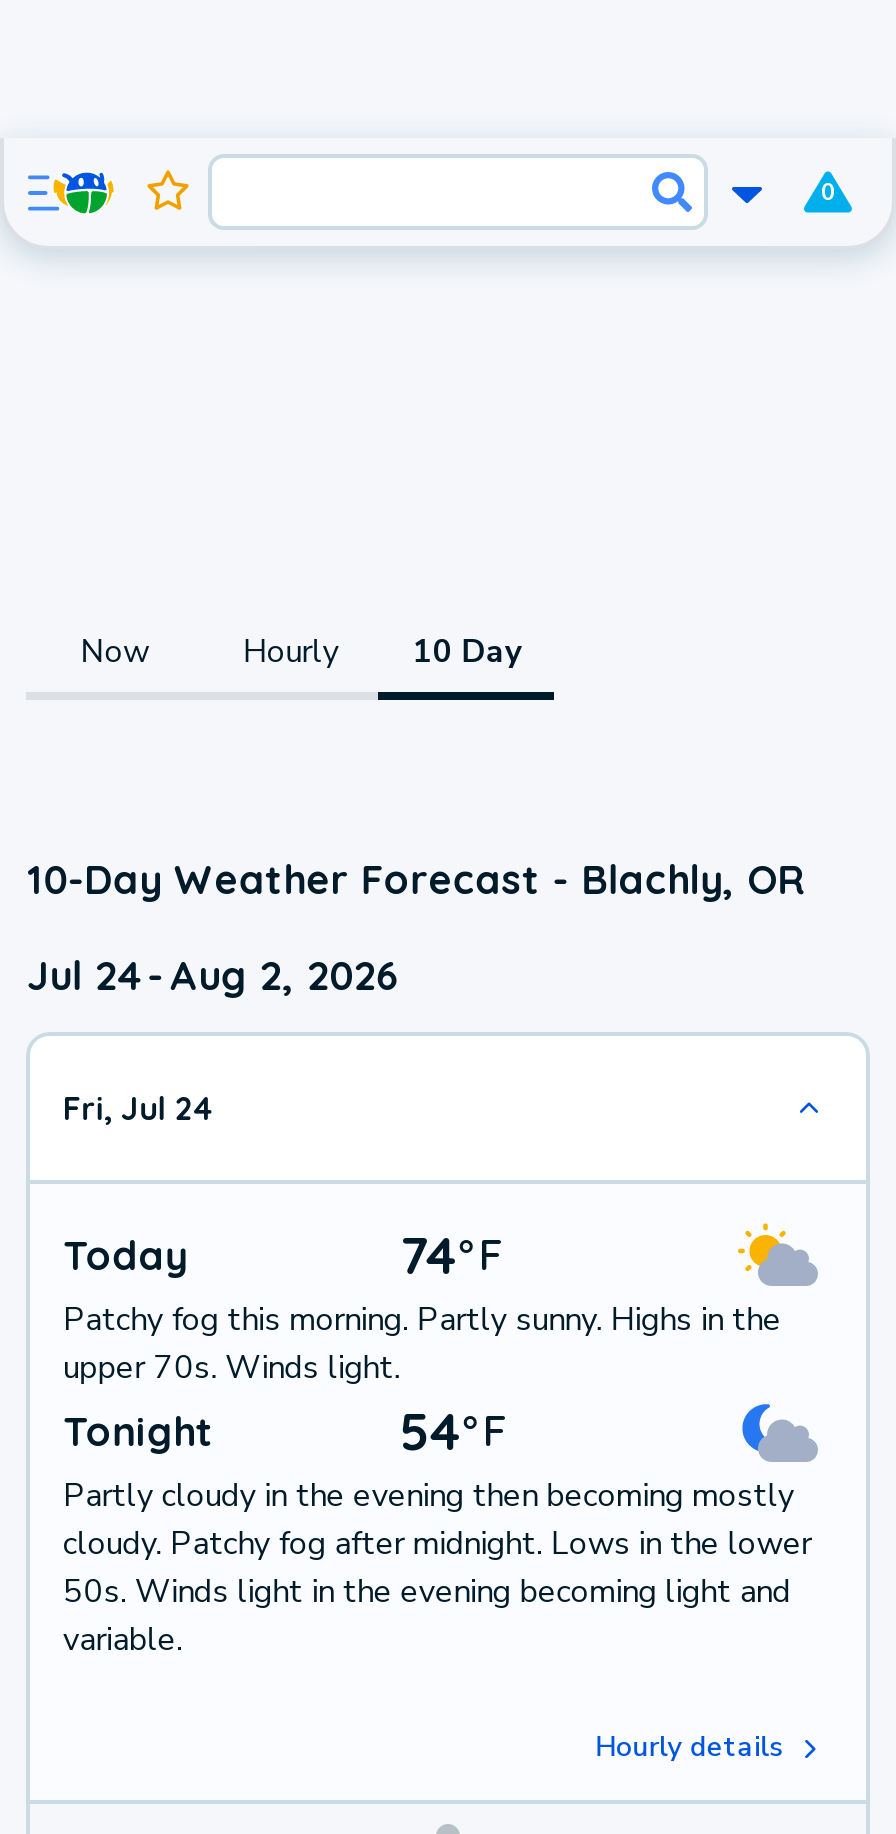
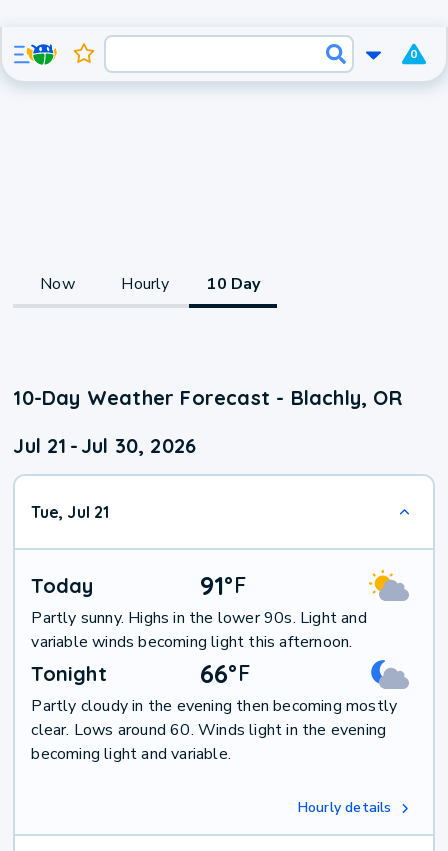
- Jul 24 - Aug 2, 2026
+ Jul 21 - Jul 30, 2026

- Fri, Jul 24
+ Tue, Jul 21

- 74°F
- Patchy fog this morning. Partly sunny. Highs in the
- upper 70s. Winds light.
+ 91°F
+ Partly sunny. Highs in the lower 90s. Light and
+ variable winds becoming light this afternoon.

- 54°F
+ 66°F

- cloudy. Patchy fog after midnight. Lows in the lower
- 50s. Winds light in the evening becoming light and
- variable.
+ clear. Lows around 60. Winds light in the evening
+ becoming light and variable.
